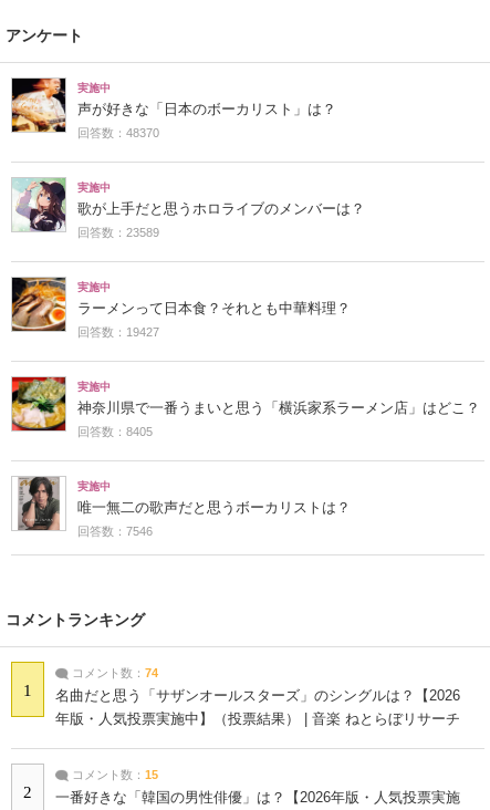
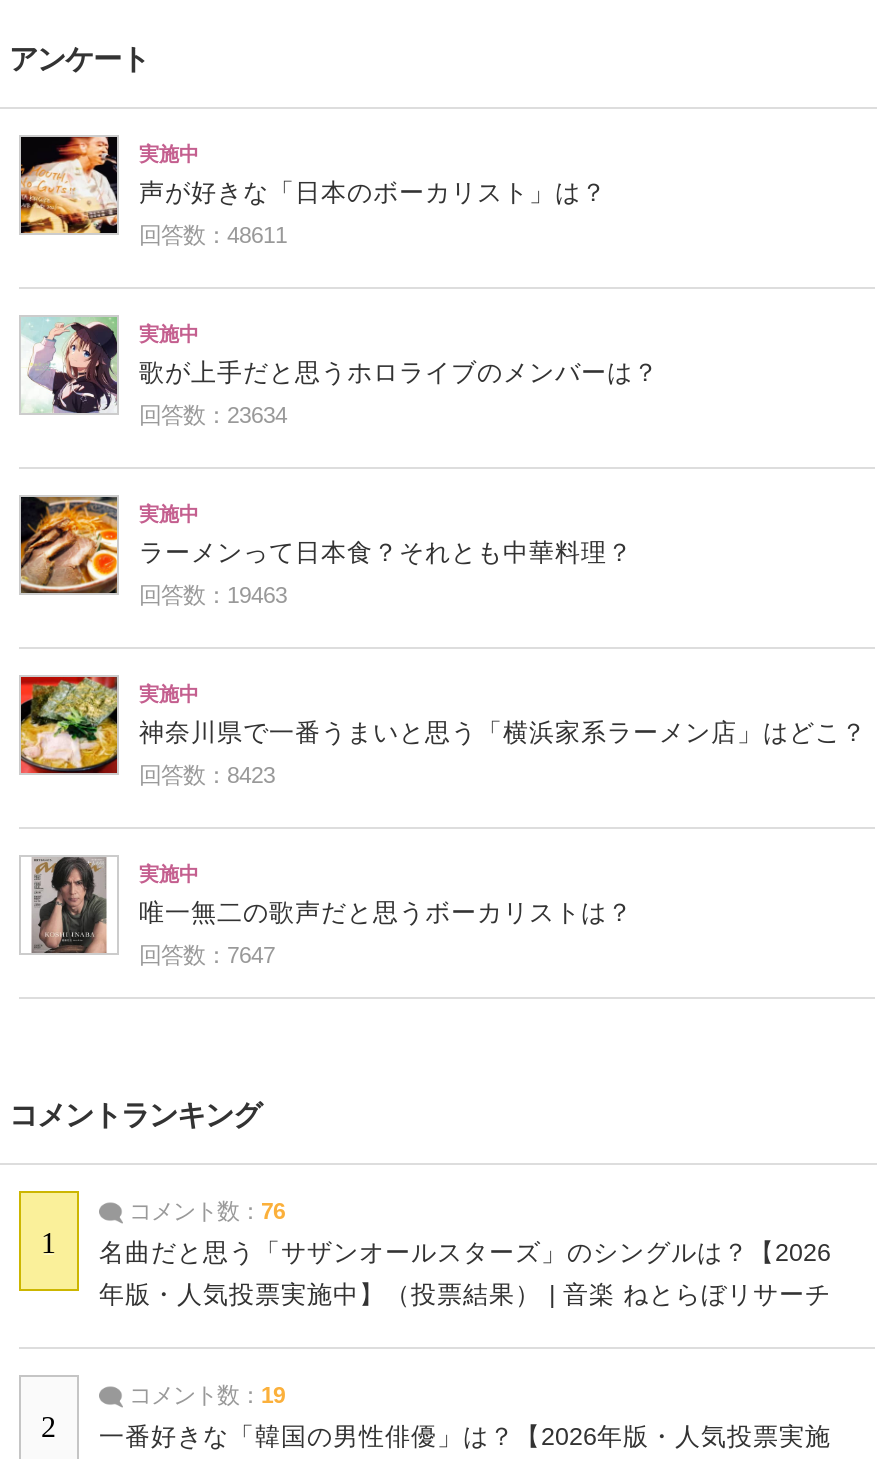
- 回答数：48370
+ 回答数：48611

- 回答数：23589
+ 回答数：23634

- 回答数：19427
+ 回答数：19463

- 回答数：8405
+ 回答数：8423

- 回答数：7546
+ 回答数：7647

- コメント数：74
+ コメント数：76

- コメント数：15
+ コメント数：19
